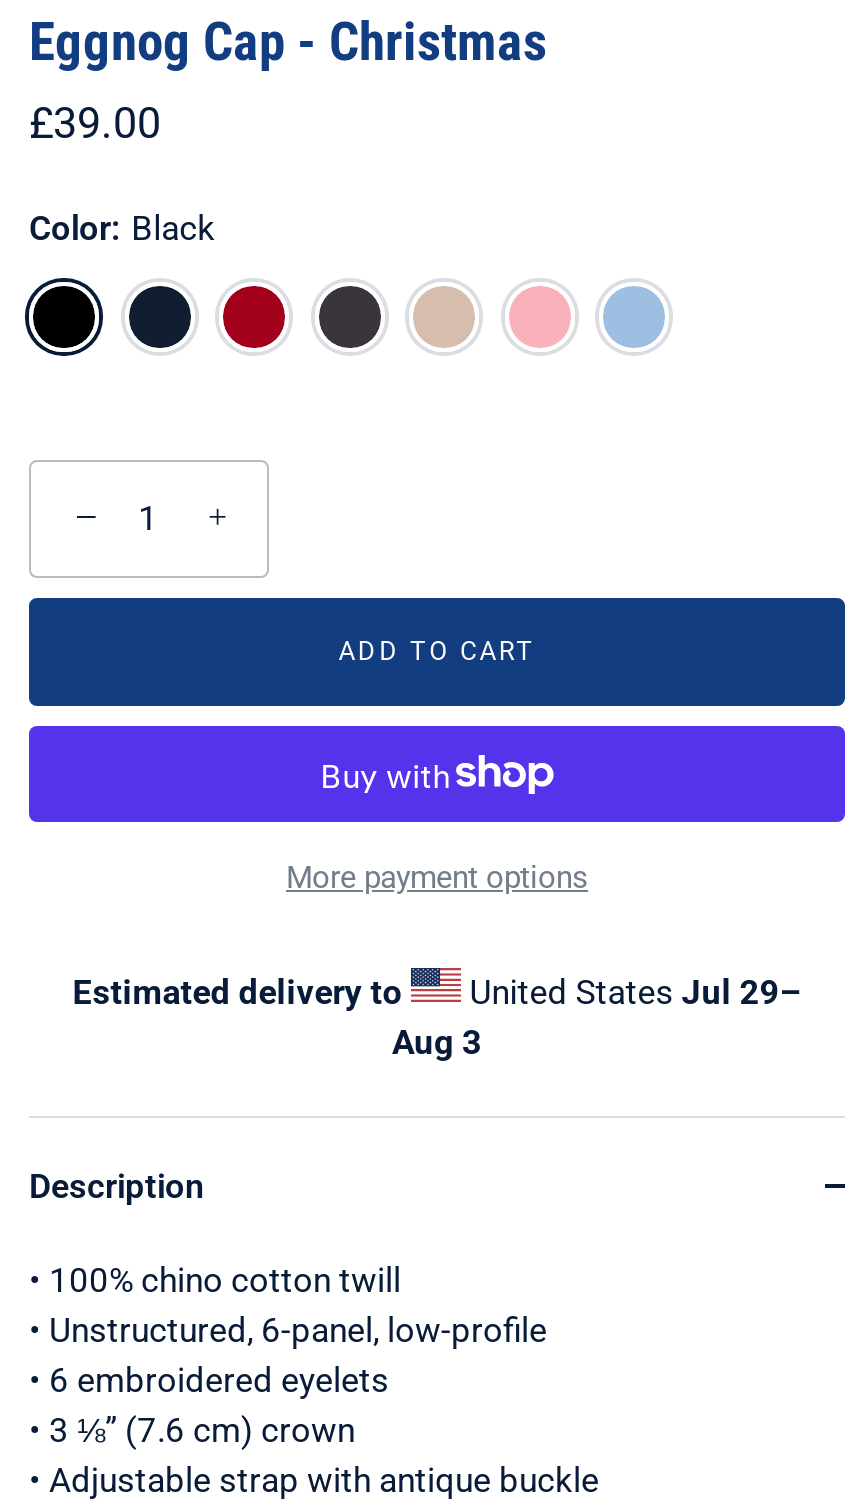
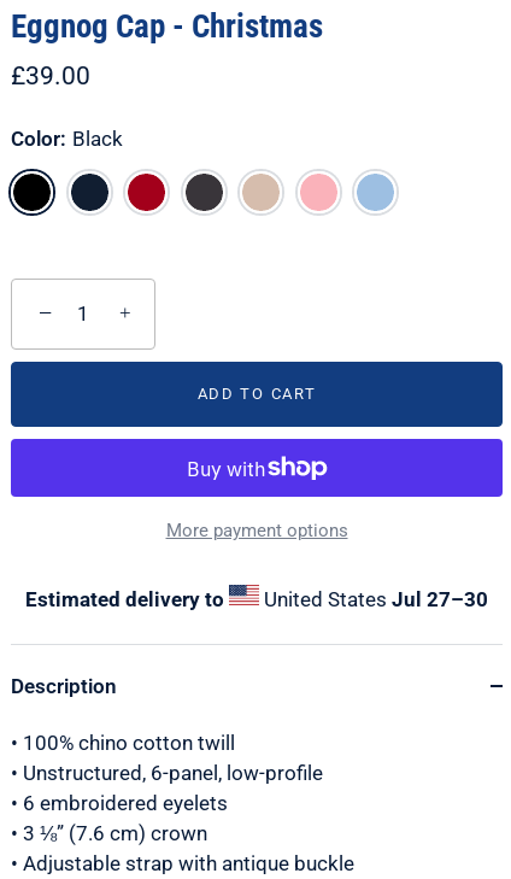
- United States Jul 29–
- Aug 3
+ United States Jul 27–30
